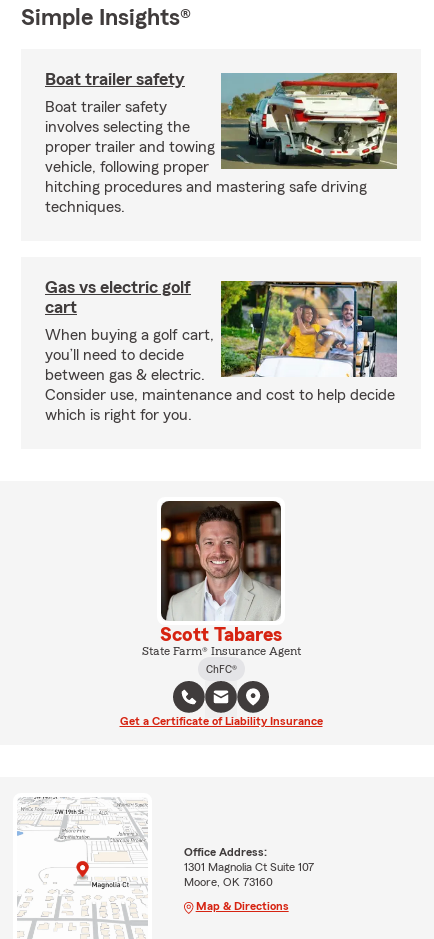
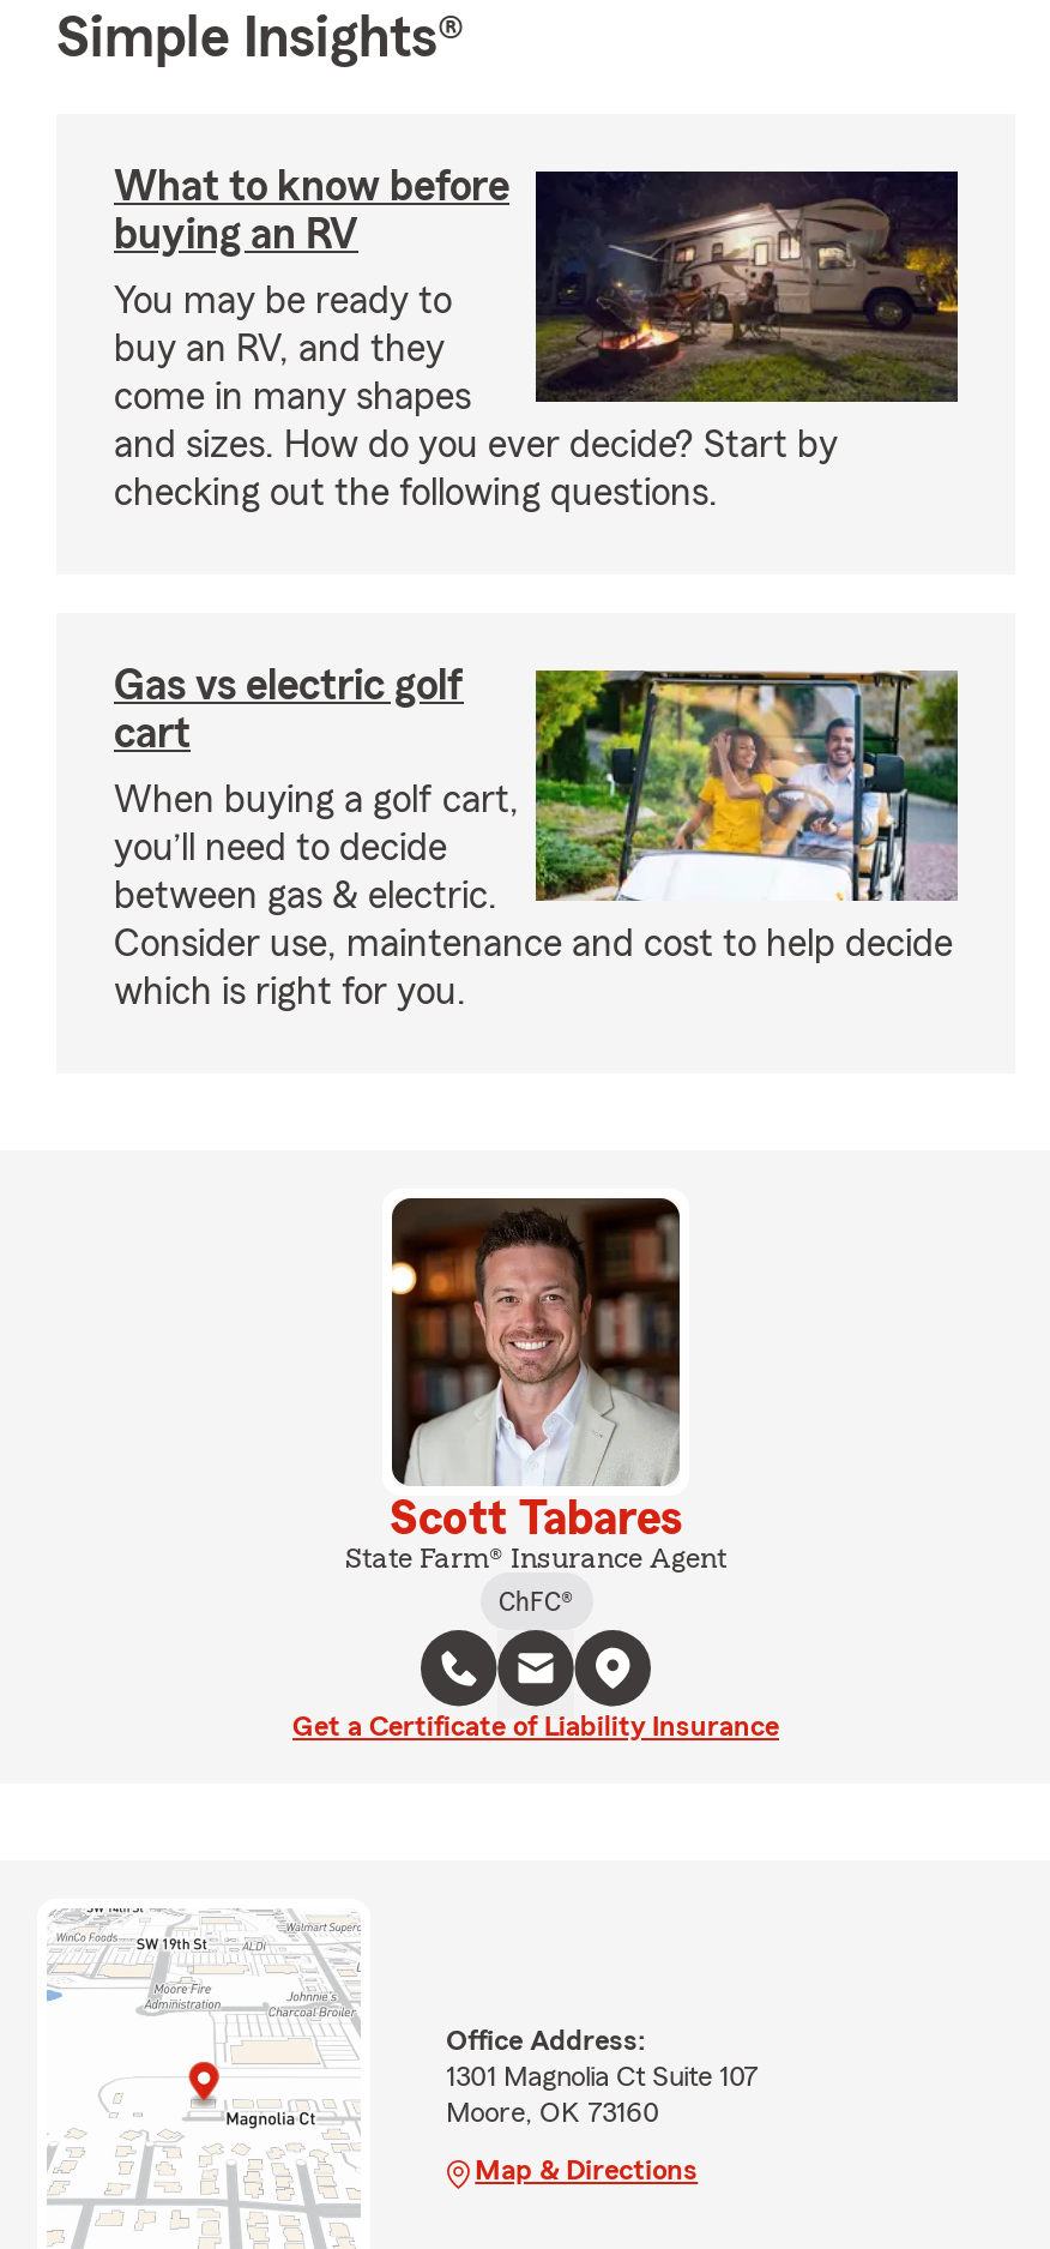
- Boat trailer safety
+ What to know before
+ buying an RV

- [image]
- Boat trailer safety
- involves selecting the
- proper trailer and towing
- vehicle, following proper
- hitching procedures and mastering safe driving
- techniques.
+ [image]
+ You may be ready to
+ buy an RV, and they
+ come in many shapes
+ and sizes. How do you ever decide? Start by
+ checking out the following questions.
